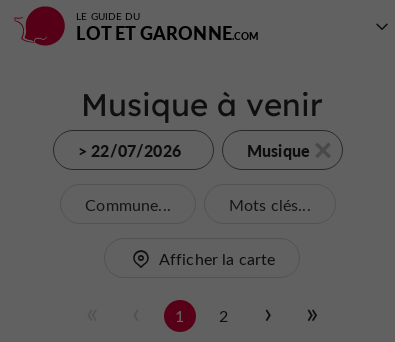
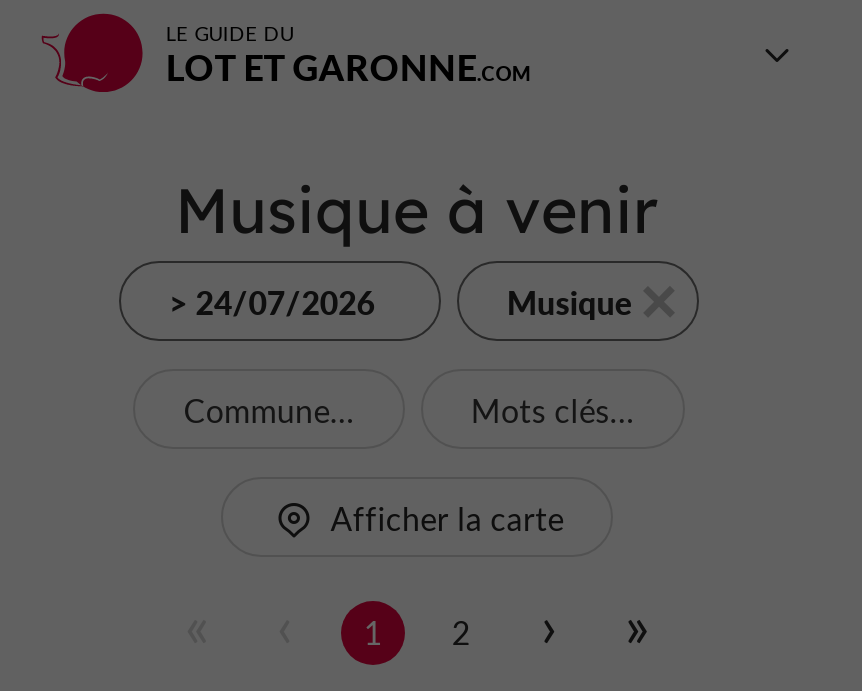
- > 22/07/2026
+ > 24/07/2026
